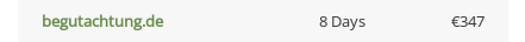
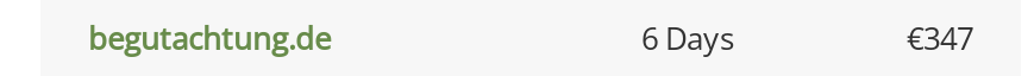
- 8 Days
+ 6 Days
